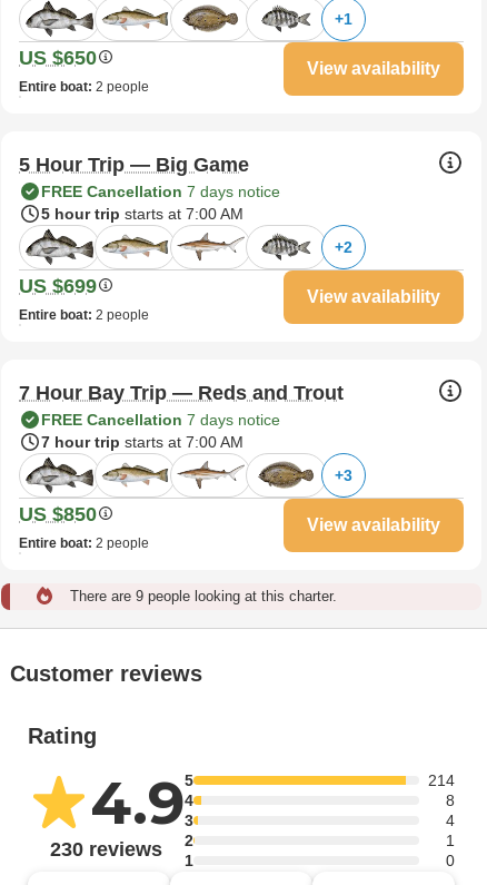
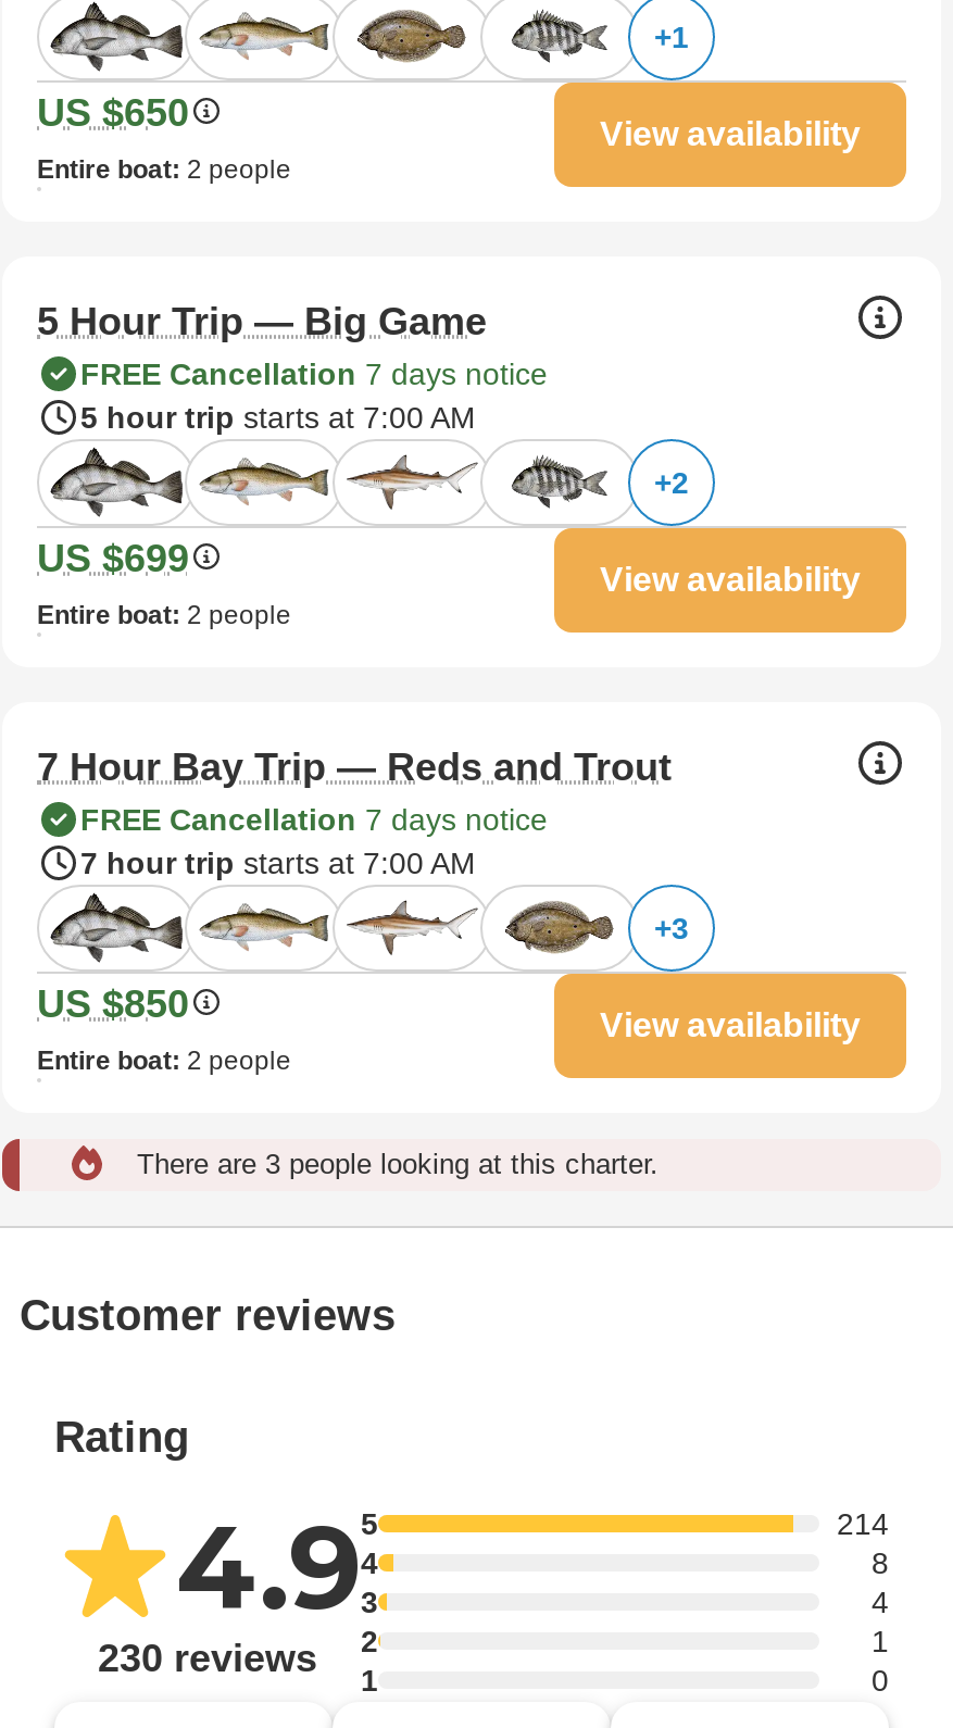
- There are 9 people looking at this charter.
+ There are 3 people looking at this charter.
